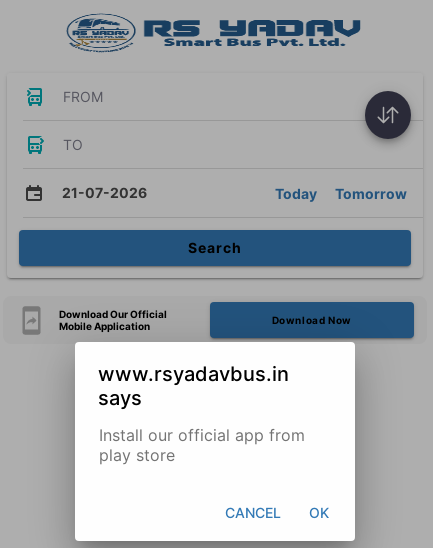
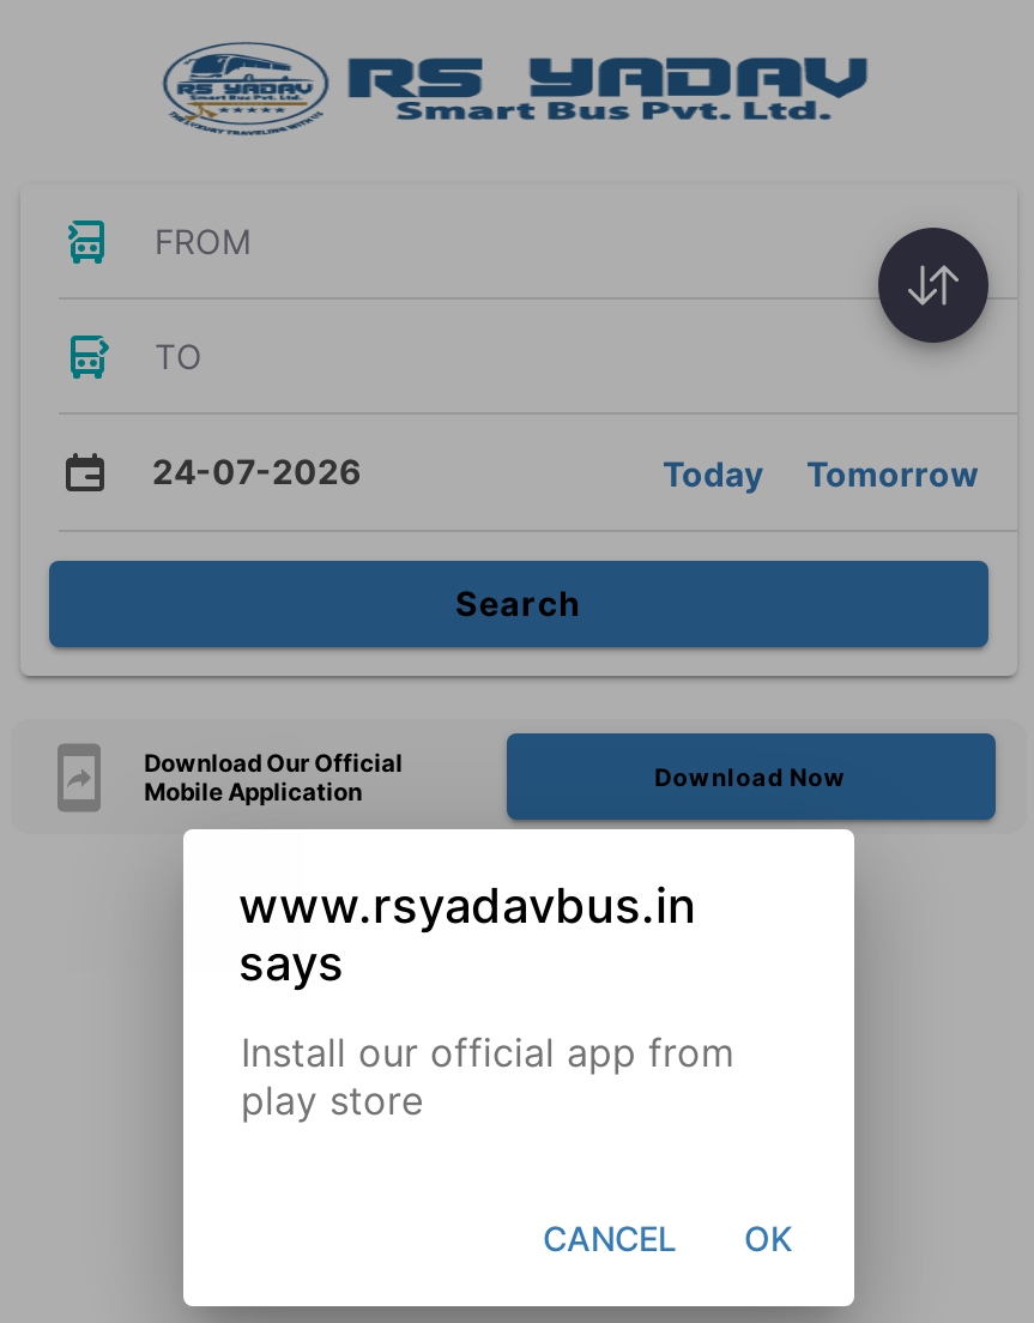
- 21-07-2026
+ 24-07-2026
